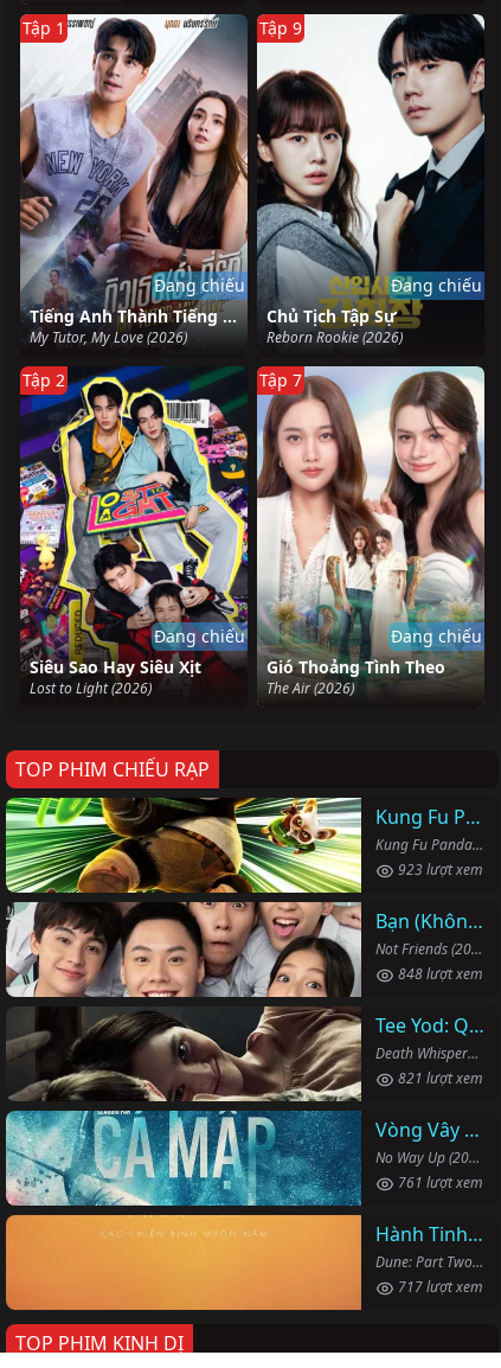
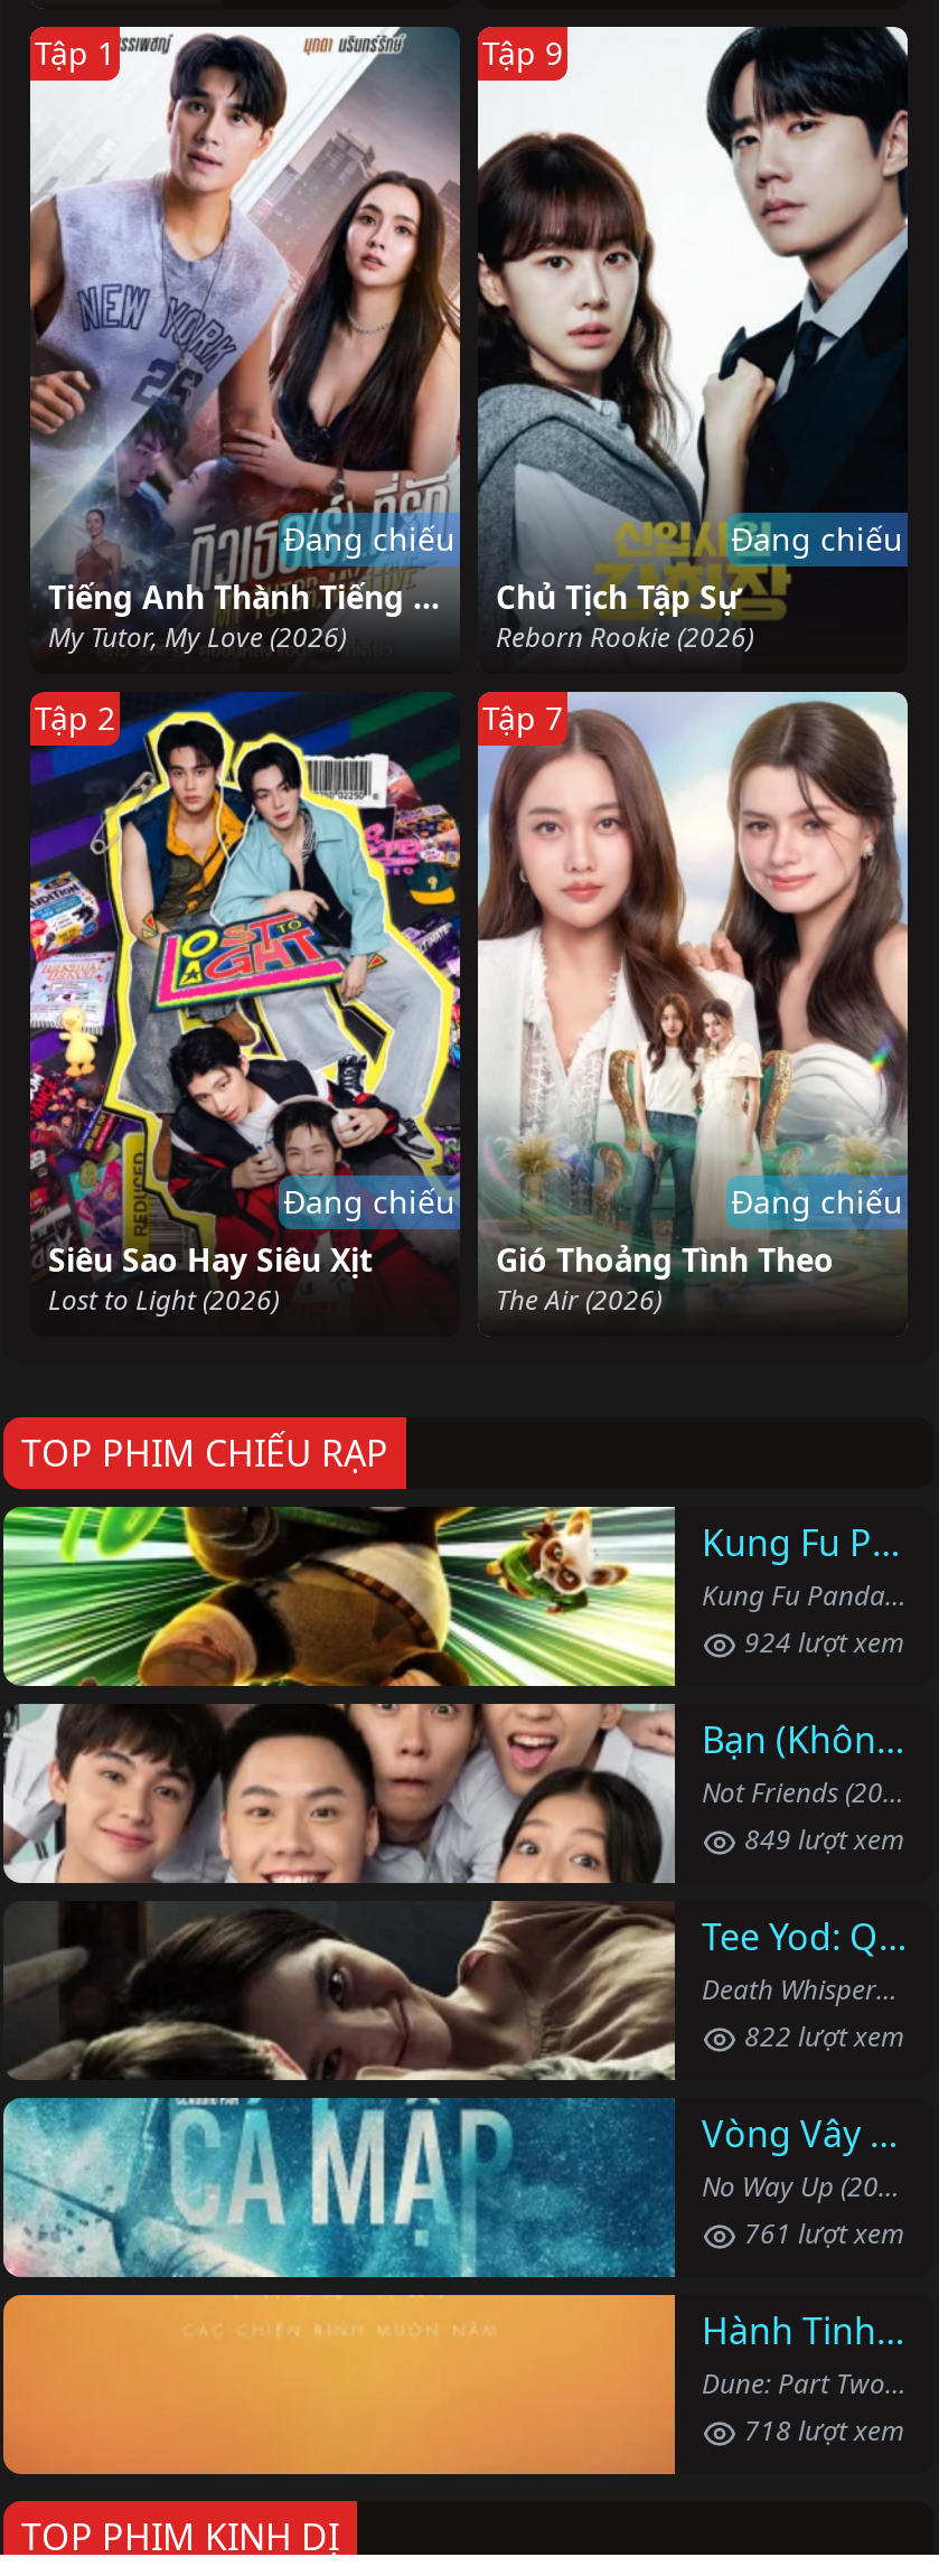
- 923 lượt xem
+ 924 lượt xem

- 848 lượt xem
+ 849 lượt xem

- 821 lượt xem
+ 822 lượt xem

- 717 lượt xem
+ 718 lượt xem
